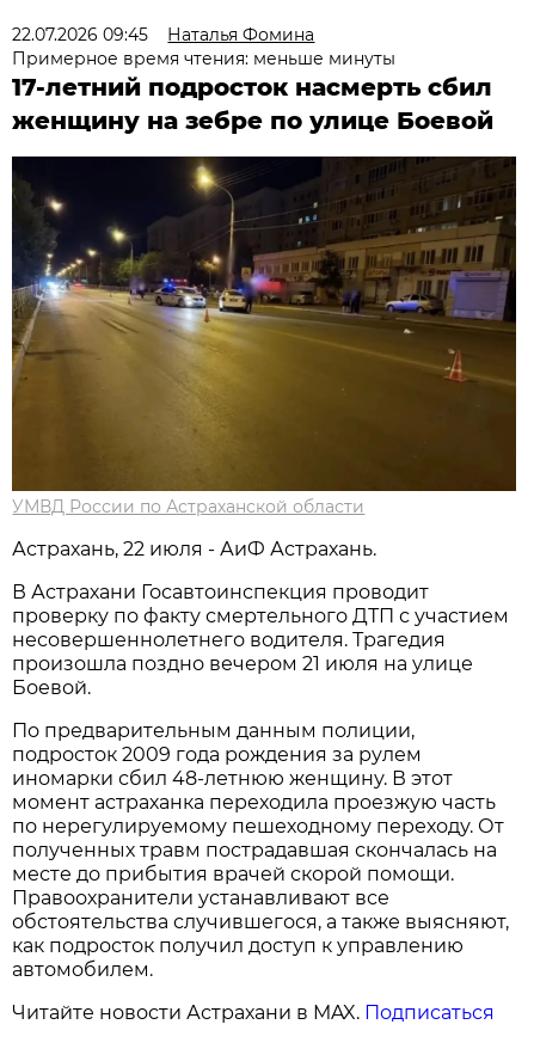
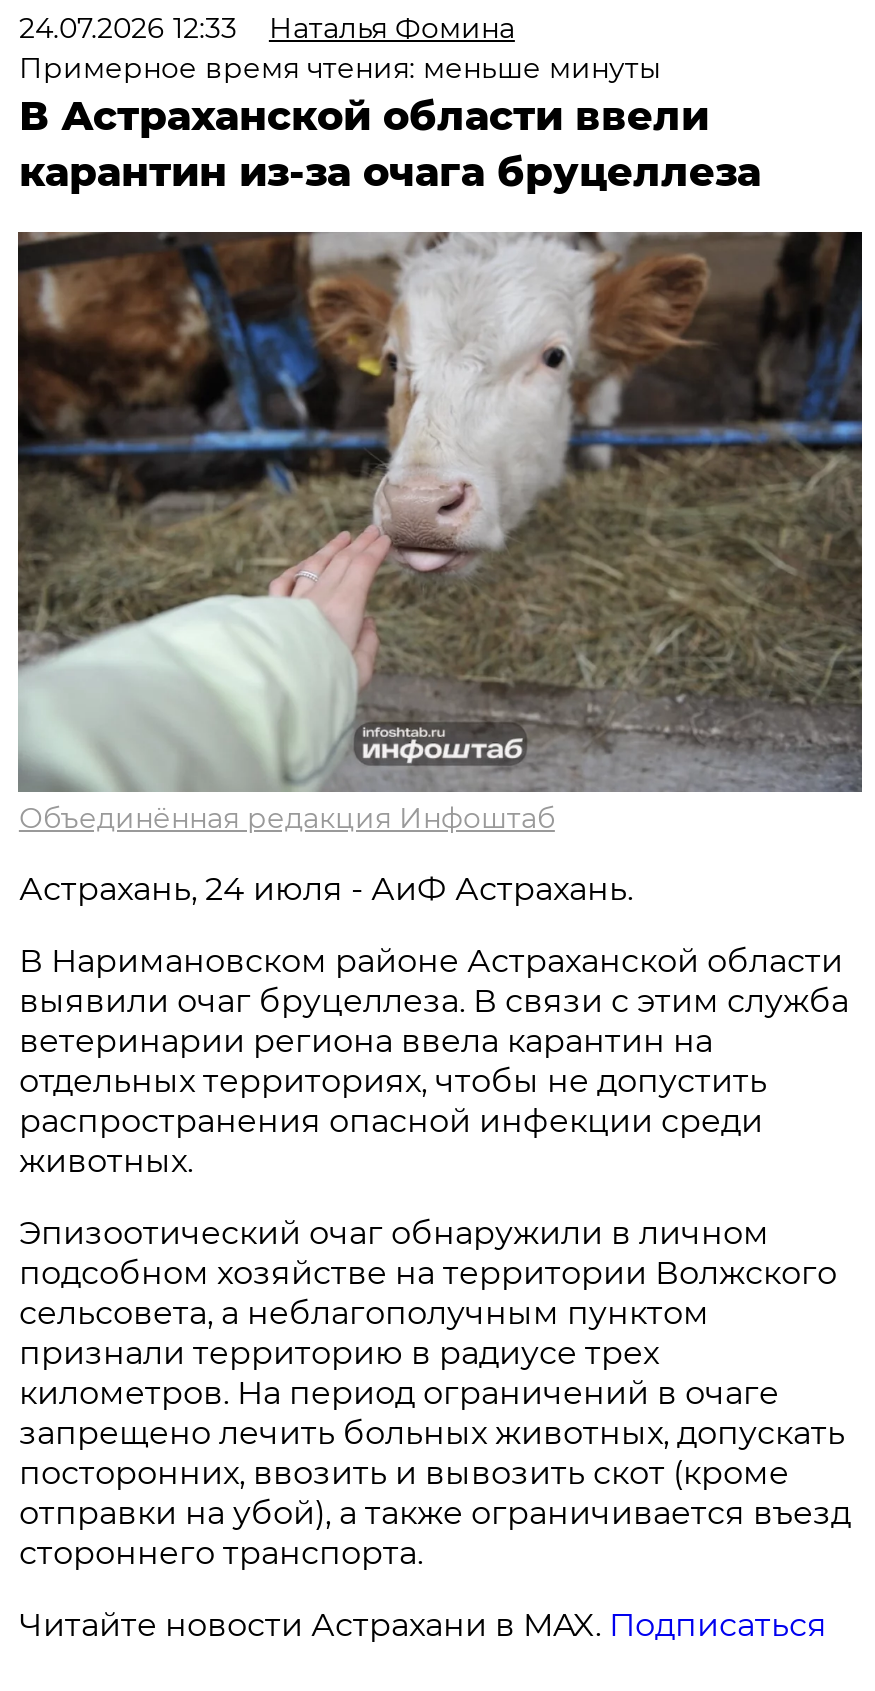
- 22.07.2026 09:45 Наталья Фомина
+ 24.07.2026 12:33 Наталья Фомина

- 17-летний подросток насмерть сбил
- женщину на зебре по улице Боевой
+ В Астраханской области ввели
+ карантин из-за очага бруцеллеза

- [image]
- УМВД России по Астраханской области
+ [image]
+ Объединённая редакция Инфоштаб

- Астрахань, 22 июля - АиФ Астрахань.
+ Астрахань, 24 июля - АиФ Астрахань.

- В Астрахани Госавтоинспекция проводит
- проверку по факту смертельного ДТП с участием
- несовершеннолетнего водителя. Трагедия
- произошла поздно вечером 21 июля на улице
- Боевой.
+ В Наримановском районе Астраханской области
+ выявили очаг бруцеллеза. В связи с этим служба
+ ветеринарии региона ввела карантин на
+ отдельных территориях, чтобы не допустить
+ распространения опасной инфекции среди
+ животных.

- По предварительным данным полиции,
- подросток 2009 года рождения за рулем
- иномарки сбил 48-летнюю женщину. В этот
- момент астраханка переходила проезжую часть
- по нерегулируемому пешеходному переходу. От
- полученных травм пострадавшая скончалась на
- месте до прибытия врачей скорой помощи.
- Правоохранители устанавливают все
- обстоятельства случившегося, а также выясняют,
- как подросток получил доступ к управлению
- автомобилем.
+ Эпизоотический очаг обнаружили в личном
+ подсобном хозяйстве на территории Волжского
+ сельсовета, а неблагополучным пунктом
+ признали территорию в радиусе трех
+ километров. На период ограничений в очаге
+ запрещено лечить больных животных, допускать
+ посторонних, ввозить и вывозить скот (кроме
+ отправки на убой), а также ограничивается въезд
+ стороннего транспорта.
